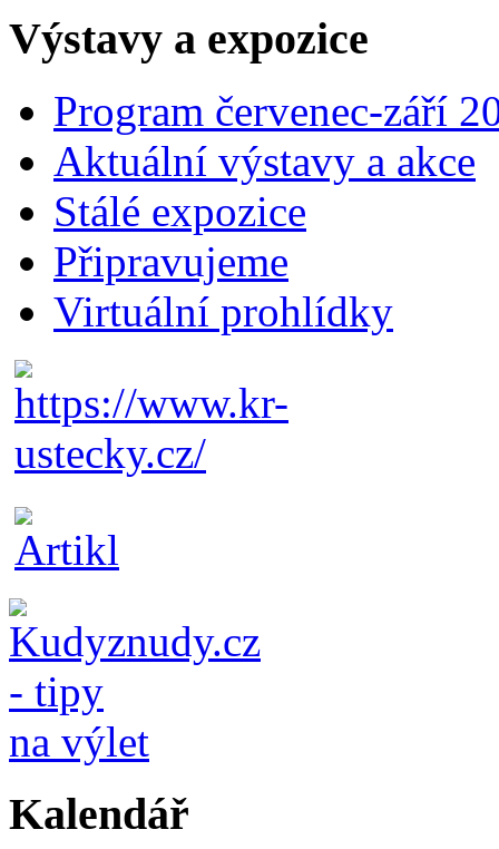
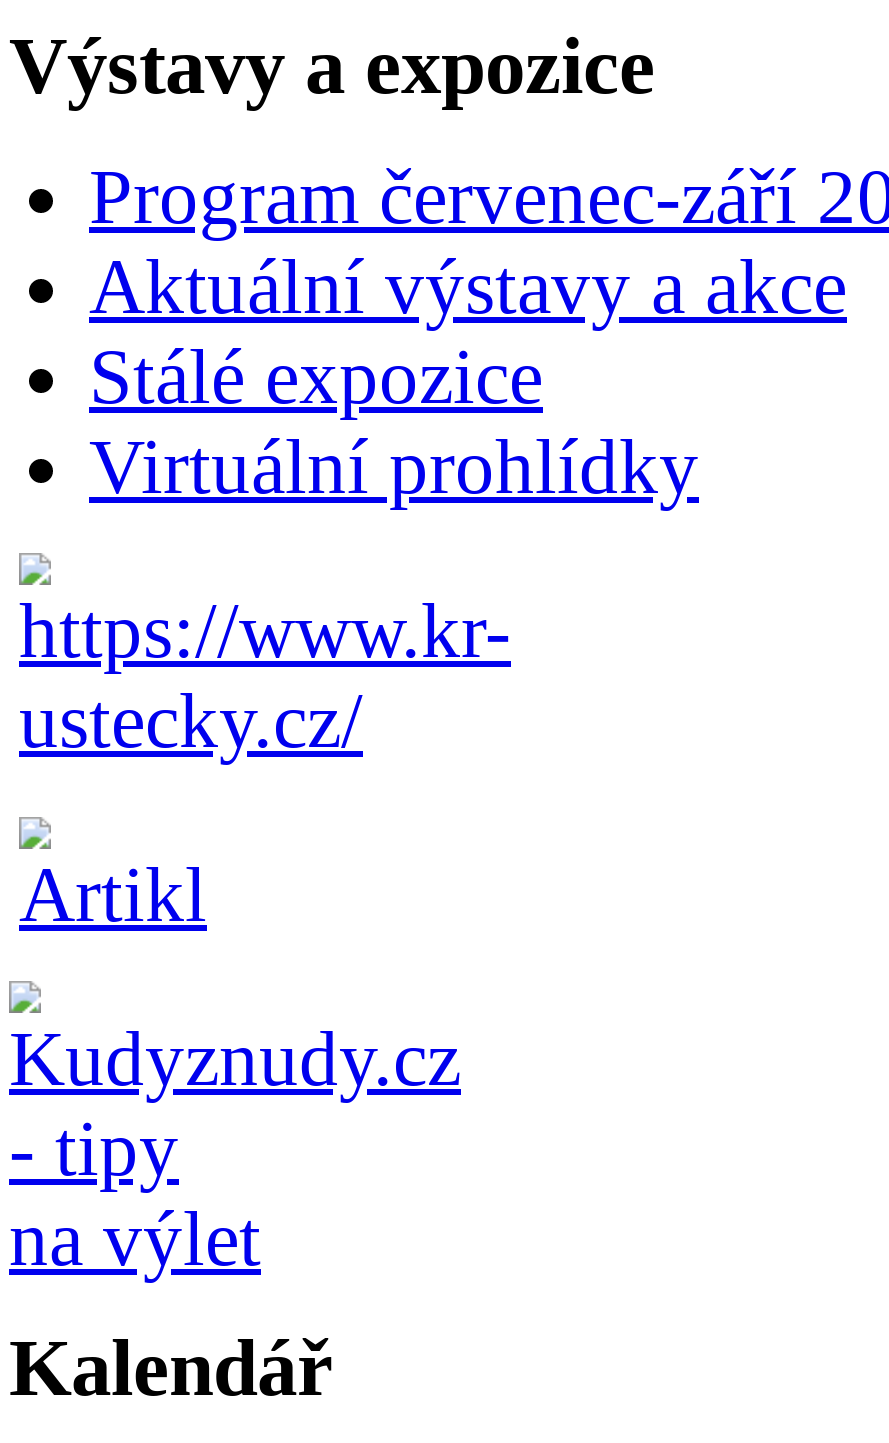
- Připravujeme
